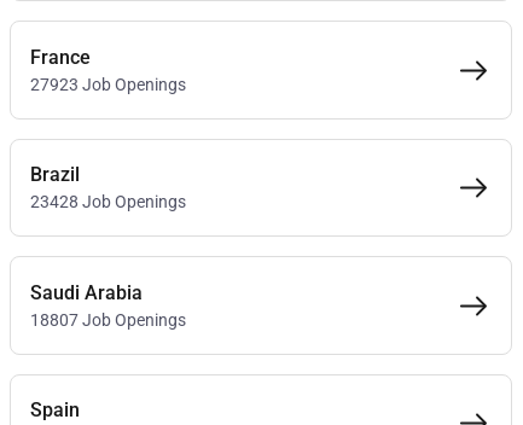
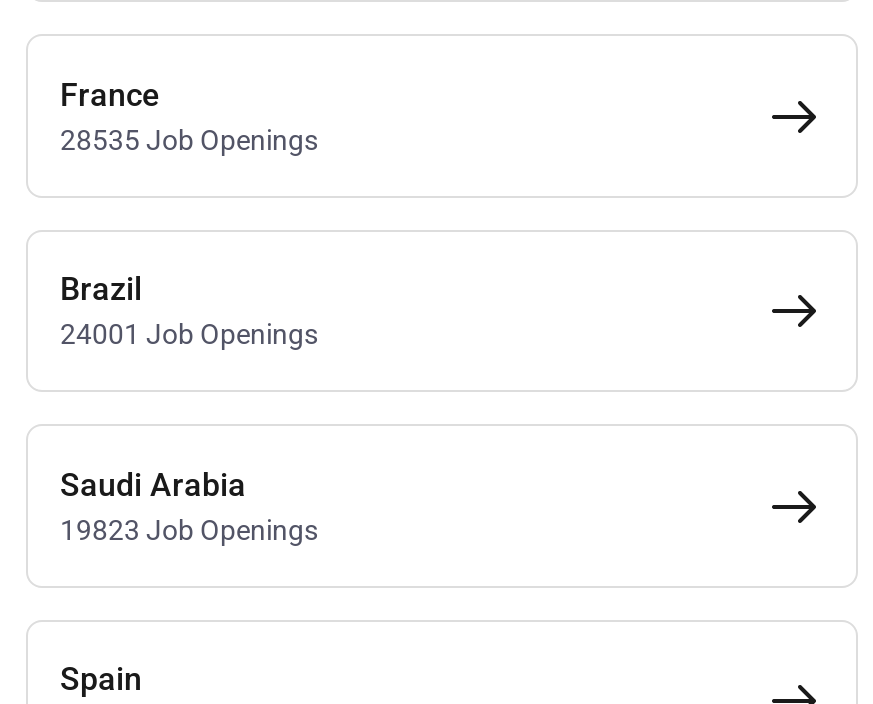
- 27923 Job Openings
+ 28535 Job Openings

- 23428 Job Openings
+ 24001 Job Openings

- 18807 Job Openings
+ 19823 Job Openings
